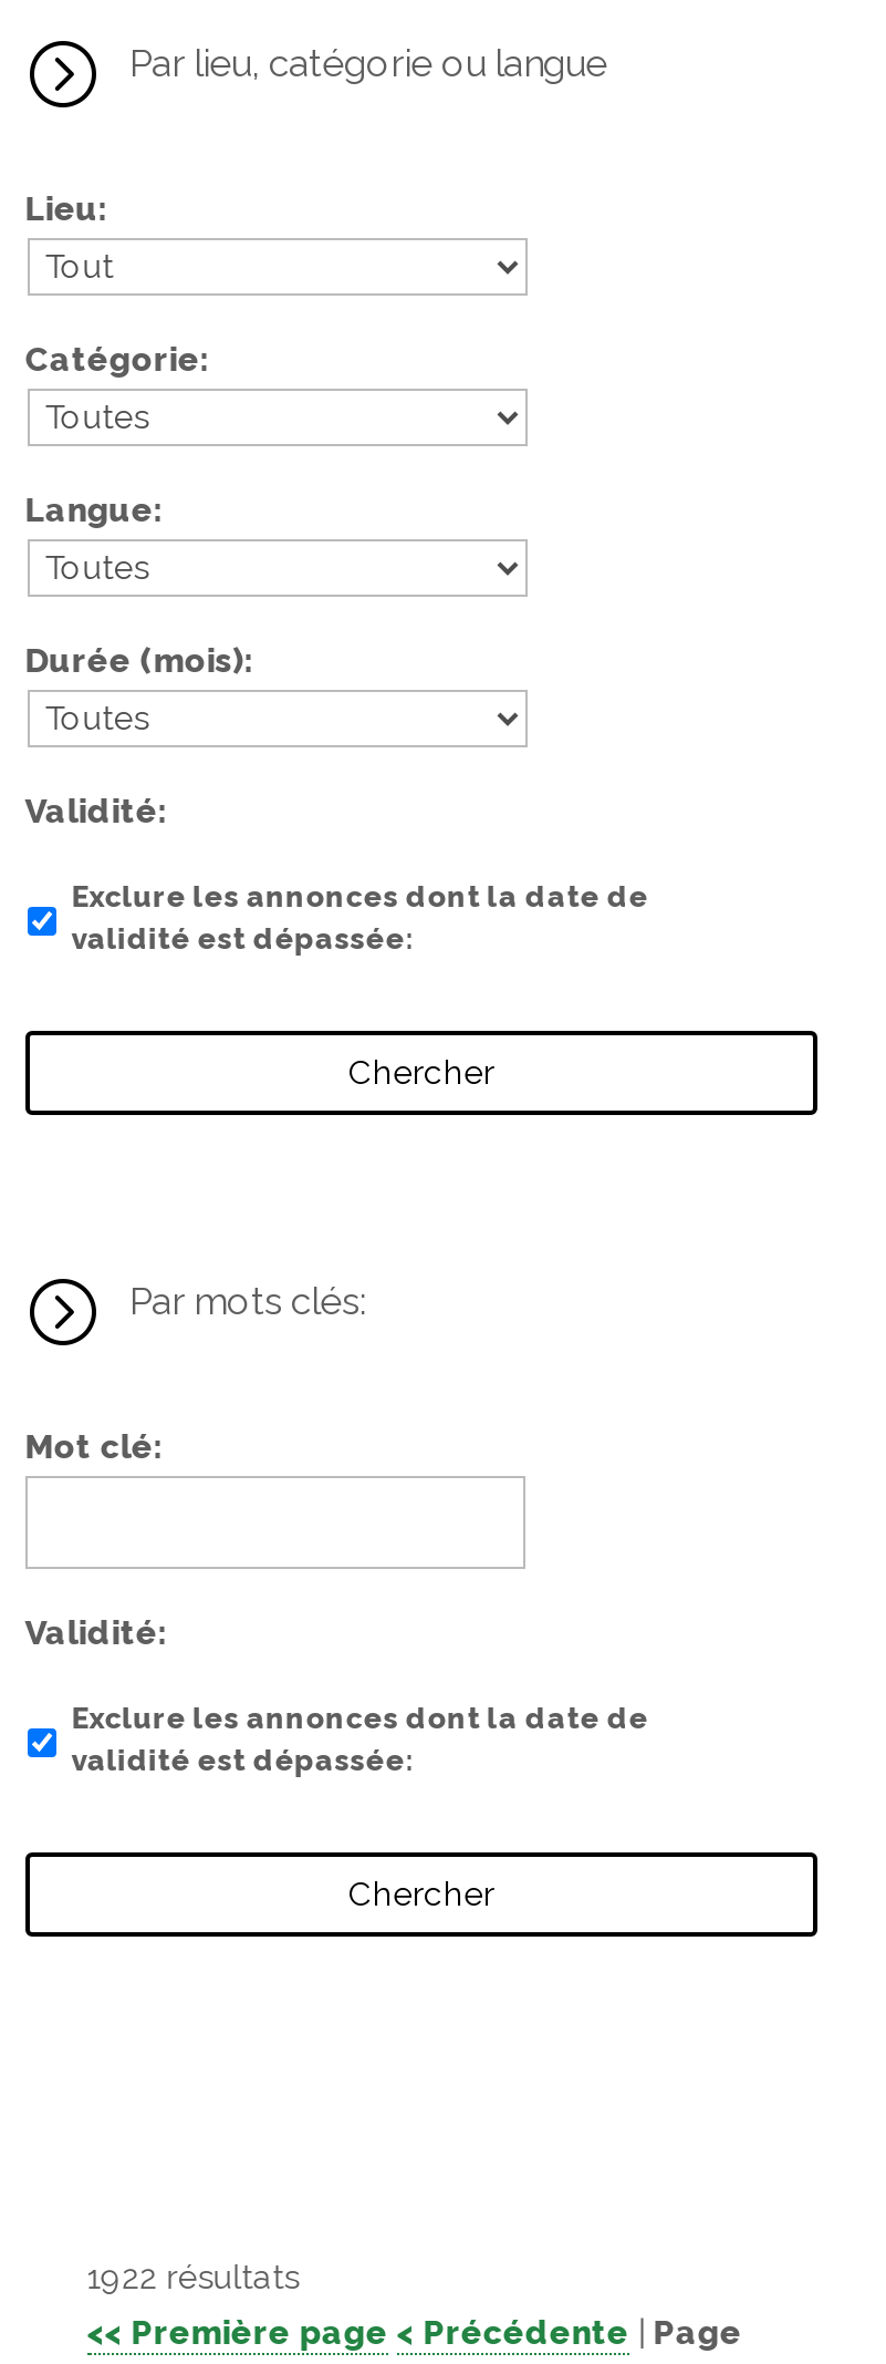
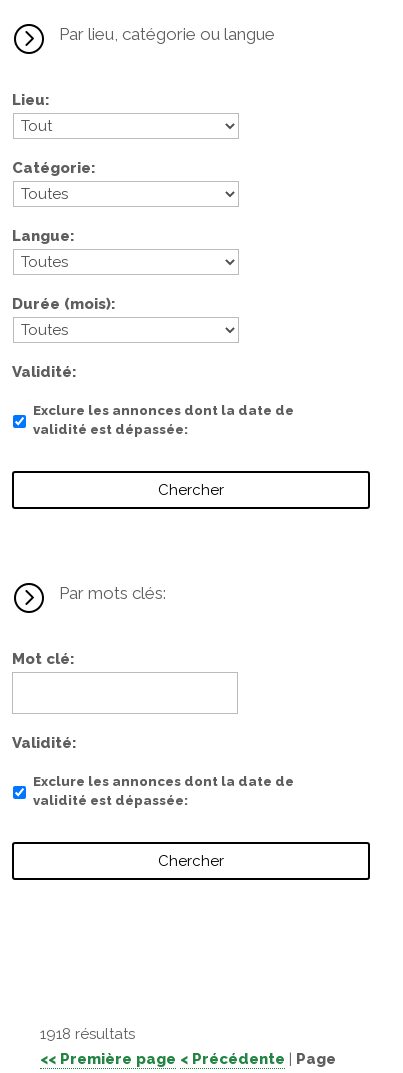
- 1922 résultats
+ 1918 résultats
